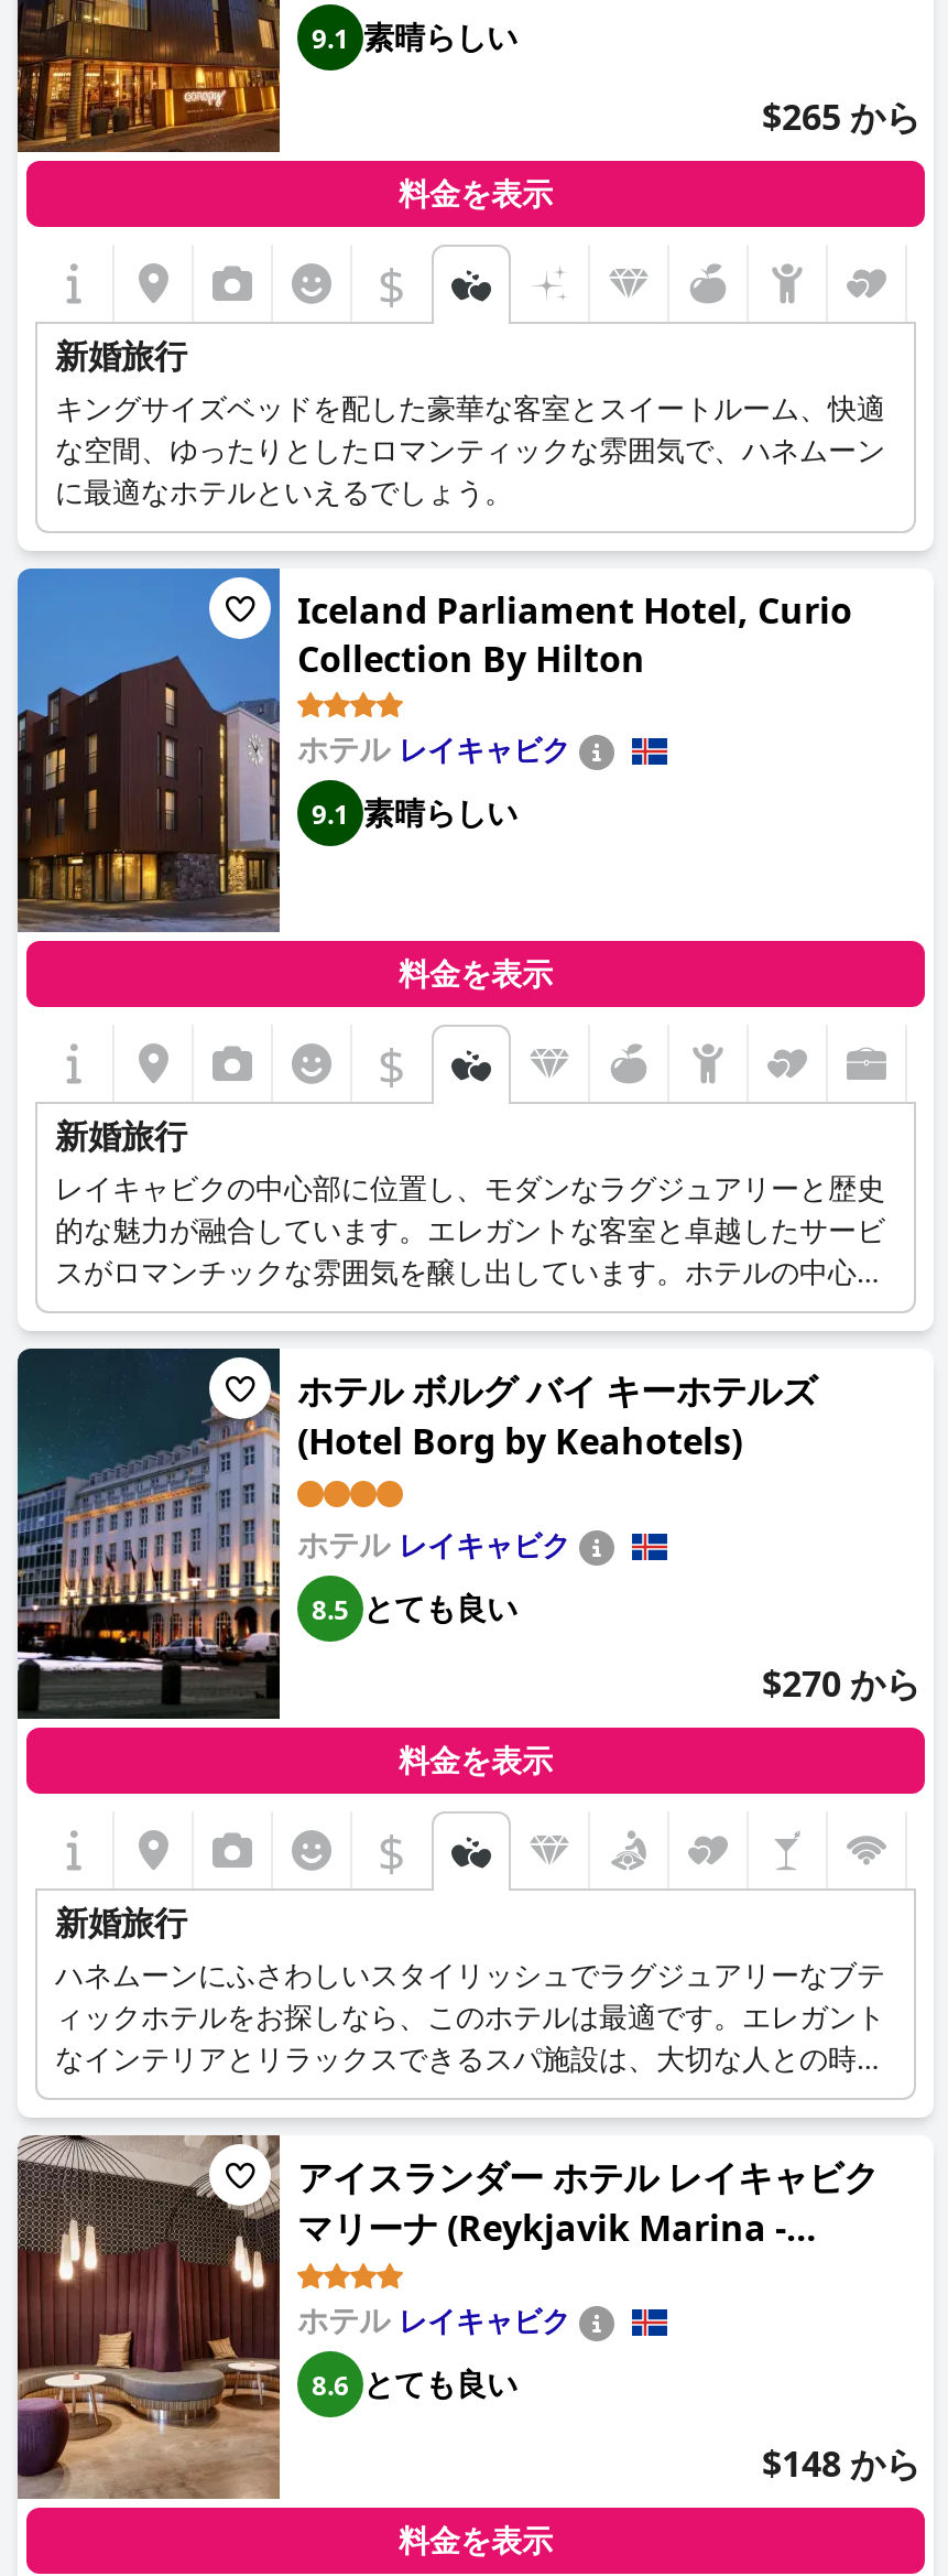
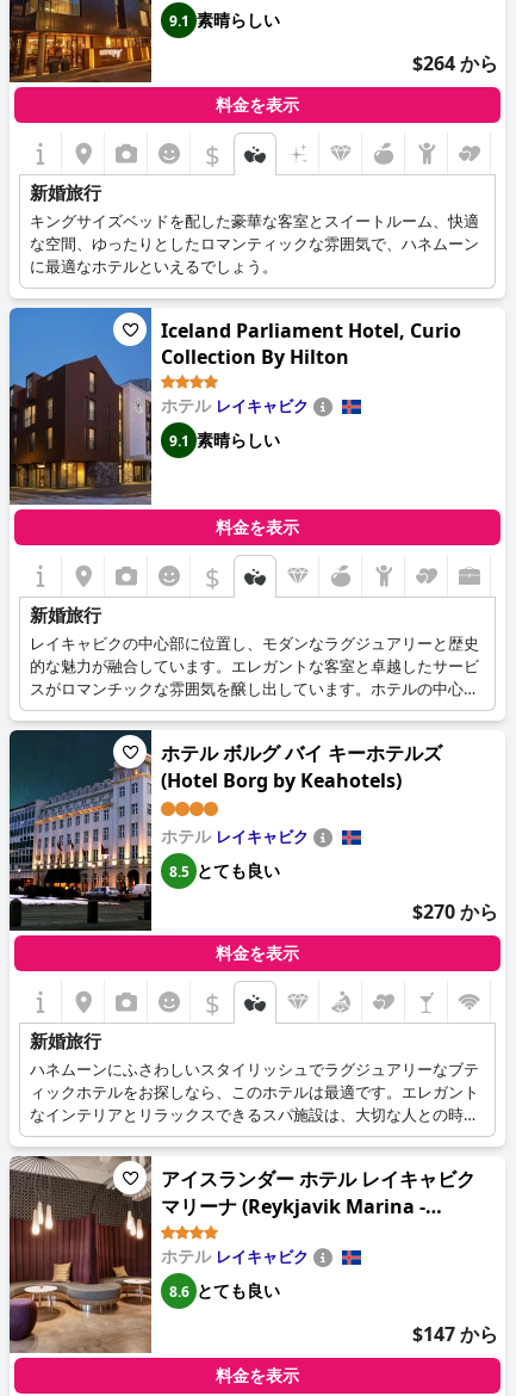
- $265 から
+ $264 から

- $148 から
+ $147 から
